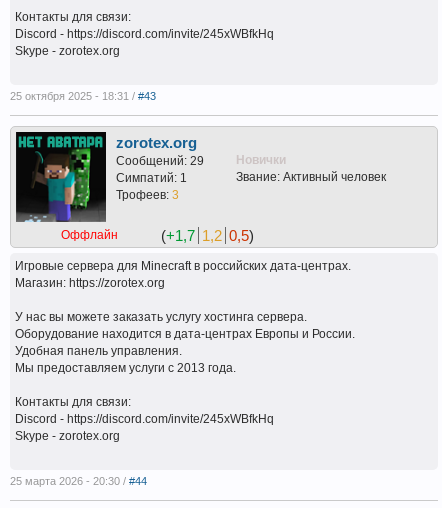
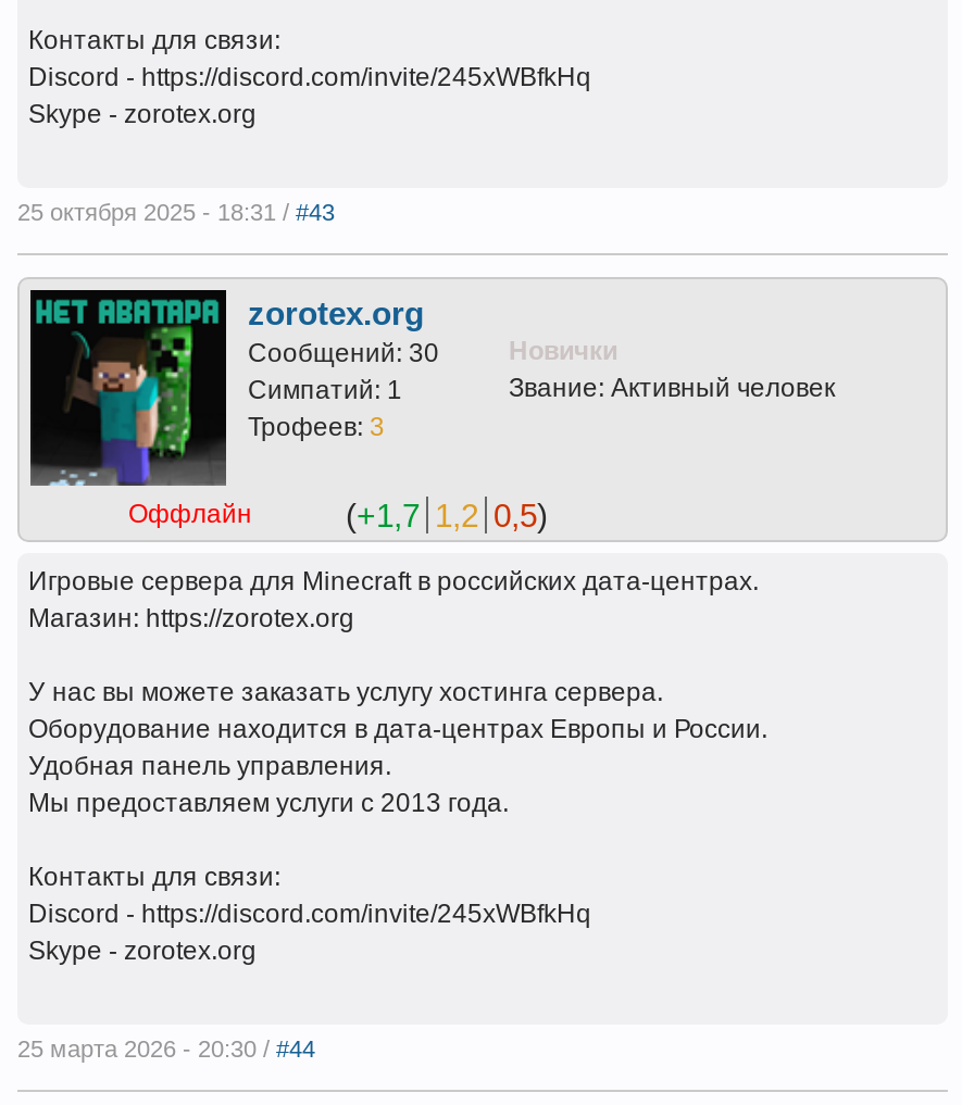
- Сообщений: 29
+ Сообщений: 30
